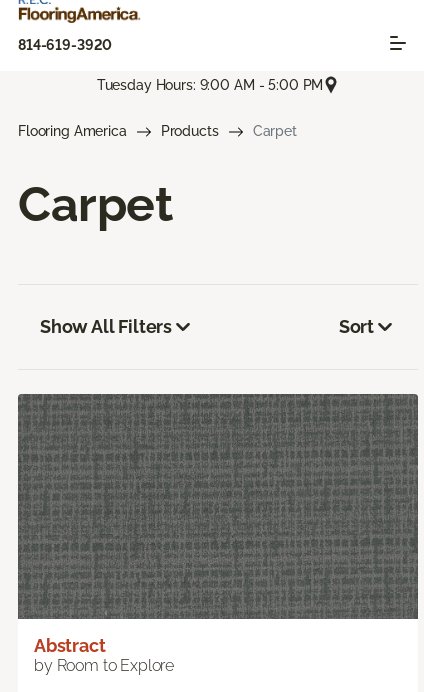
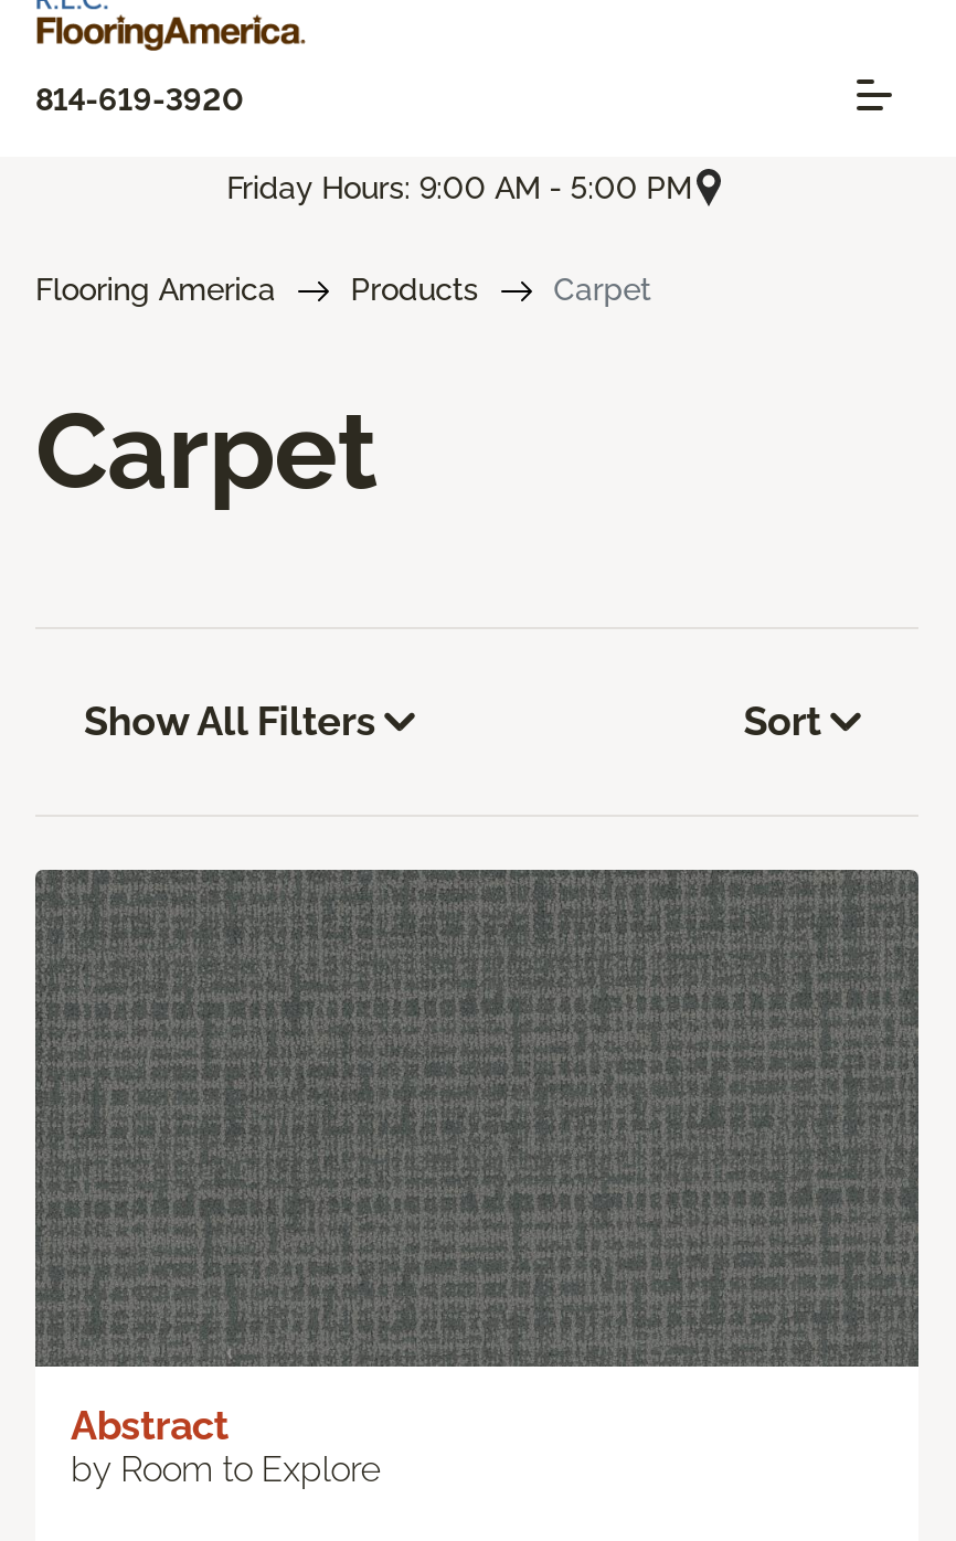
- Tuesday Hours: 9:00 AM - 5:00 PM
+ Friday Hours: 9:00 AM - 5:00 PM
